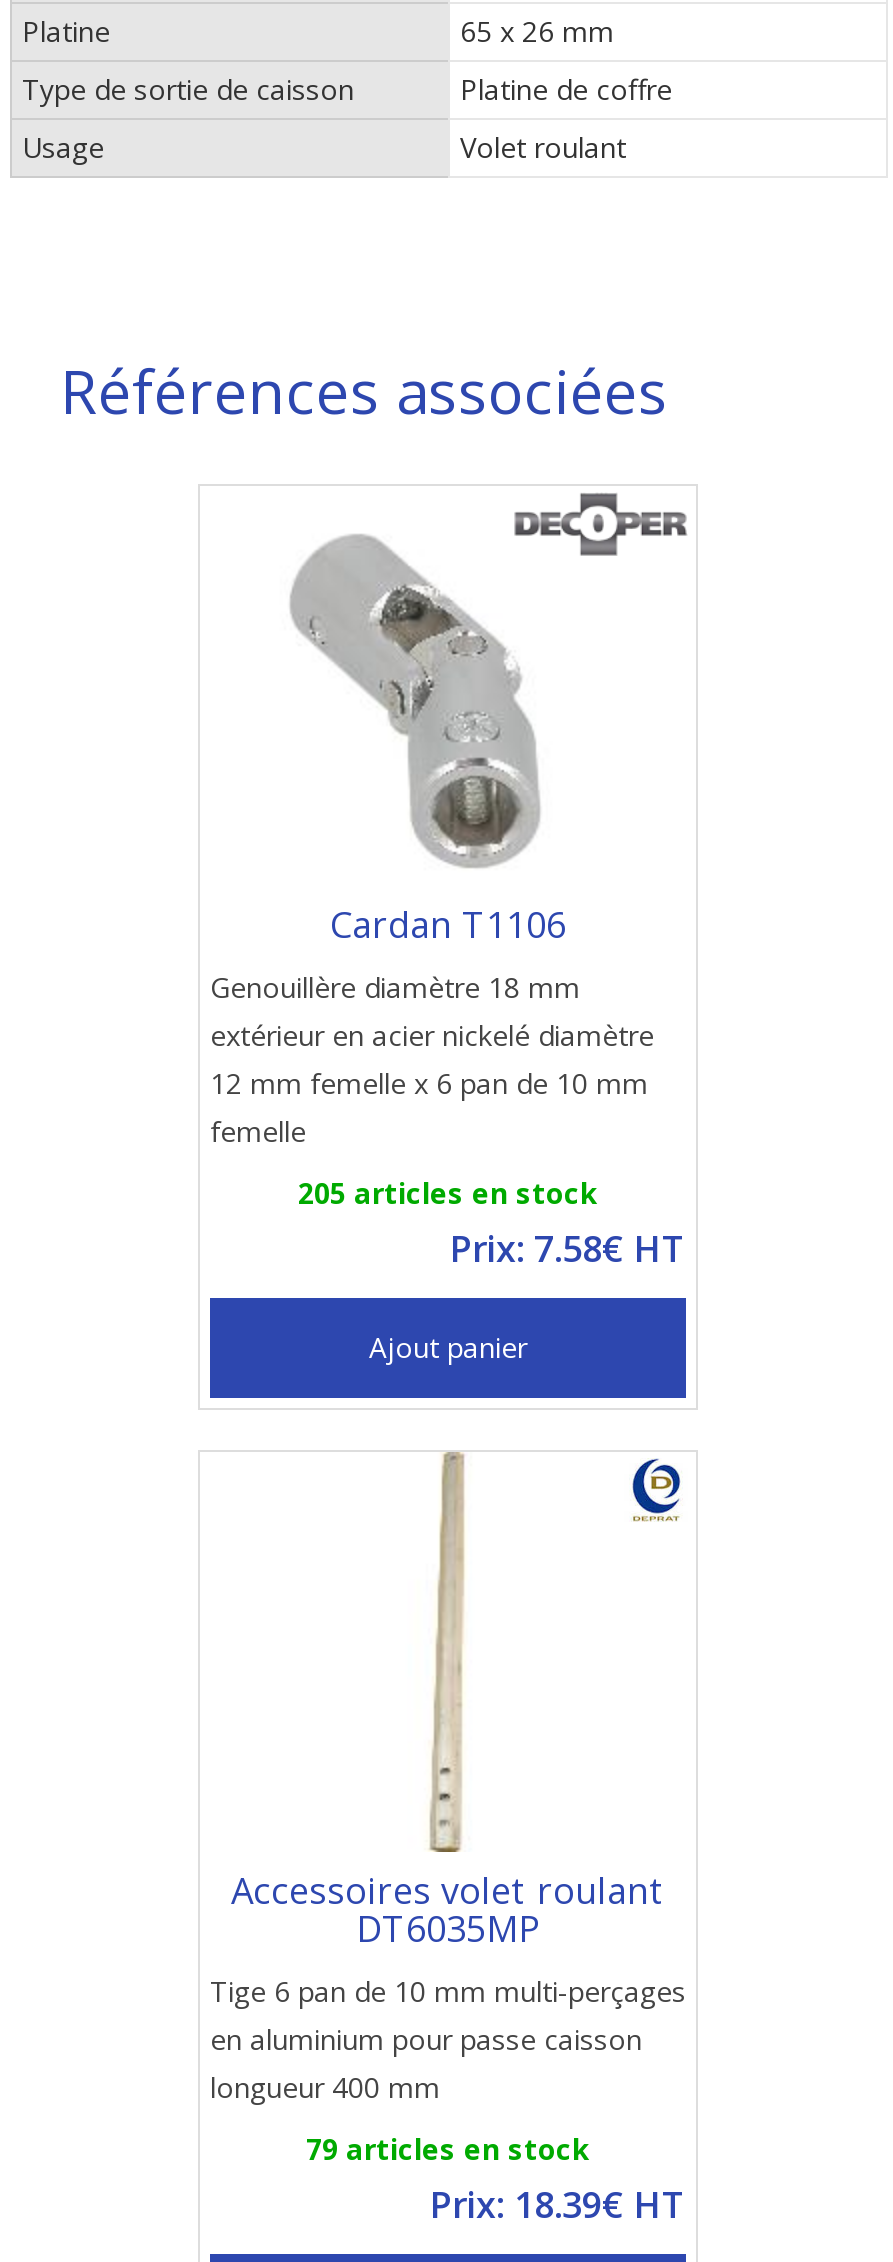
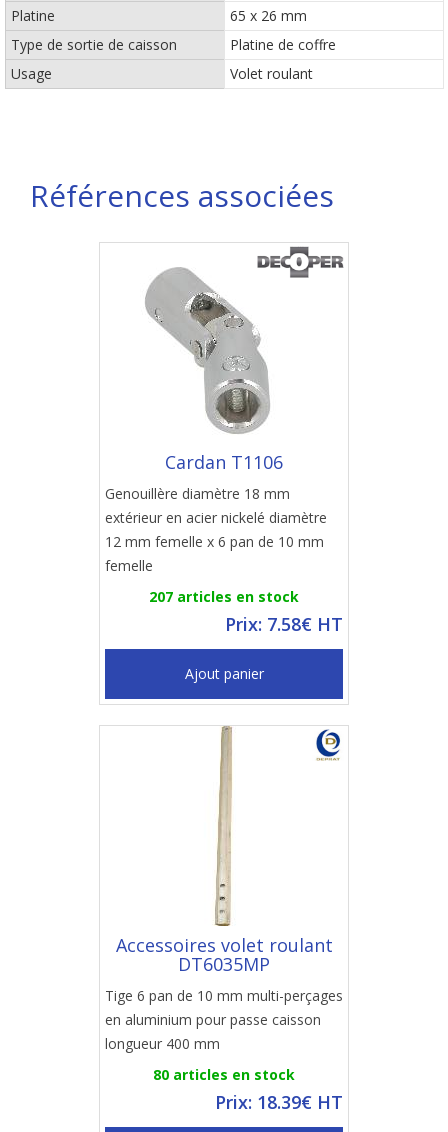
- 205 articles en stock
+ 207 articles en stock

- 79 articles en stock
+ 80 articles en stock
